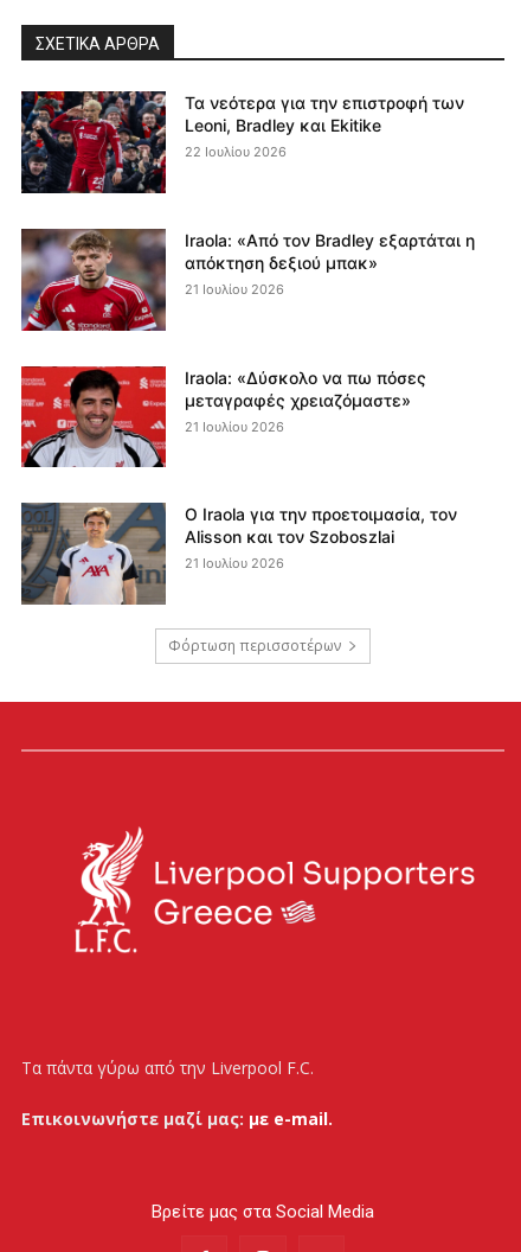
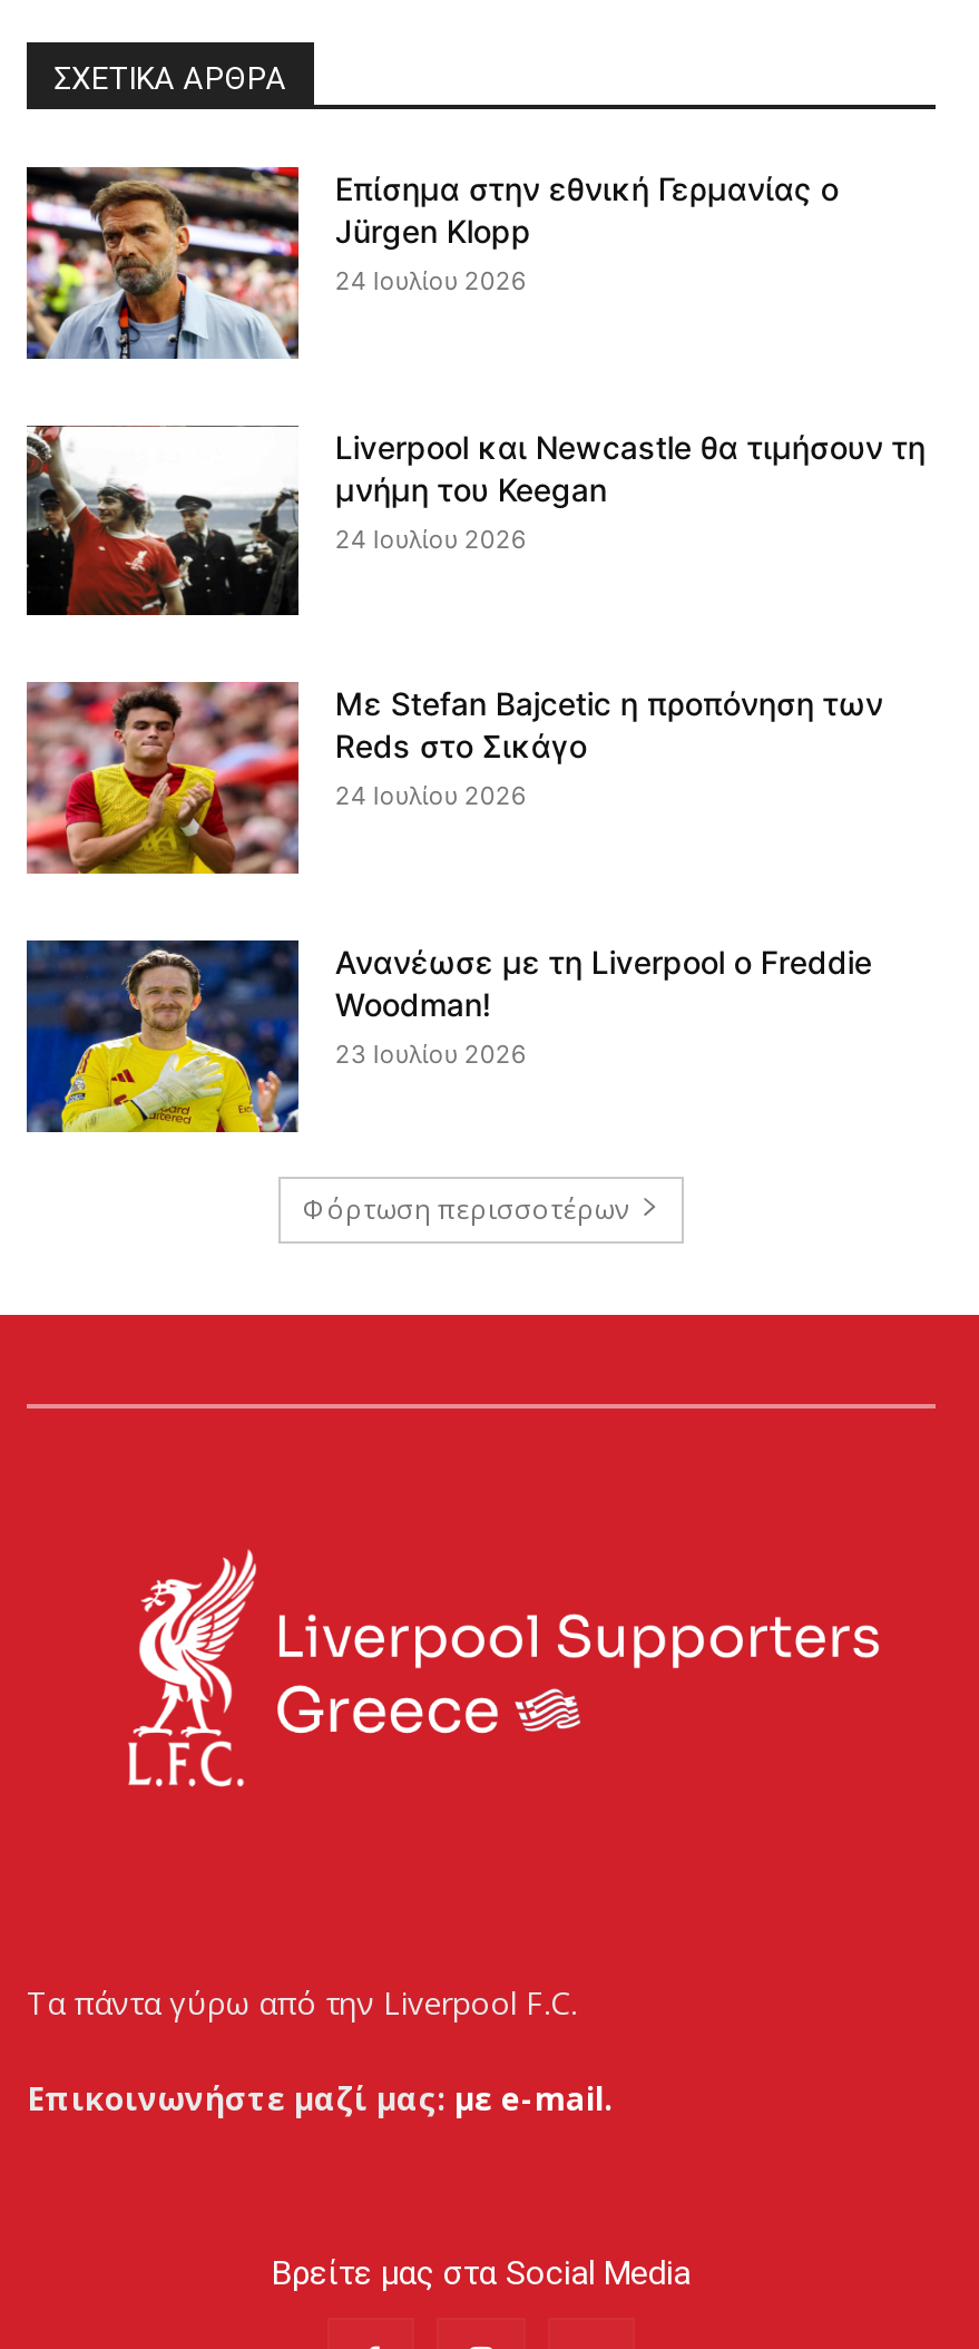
- [image]
- Τα νεότερα για την επιστροφή των
- Leoni, Bradley και Ekitike
- 22 Ιουλίου 2026
+ [image]
+ Επίσημα στην εθνική Γερμανίας ο
+ Jürgen Klopp
+ 24 Ιουλίου 2026

- [image]
- Iraola: «Από τον Bradley εξαρτάται η
- απόκτηση δεξιού μπακ»
- 21 Ιουλίου 2026
+ [image]
+ Liverpool και Newcastle θα τιμήσουν τη
+ μνήμη του Keegan
+ 24 Ιουλίου 2026

- [image]
- Iraola: «Δύσκολο να πω πόσες
- μεταγραφές χρειαζόμαστε»
- 21 Ιουλίου 2026
+ [image]
+ Με Stefan Bajcetic η προπόνηση των
+ Reds στο Σικάγο
+ 24 Ιουλίου 2026

- [image]
- Ο Iraola για την προετοιμασία, τον
- Alisson και τον Szoboszlai
- 21 Ιουλίου 2026
+ [image]
+ Ανανέωσε με τη Liverpool ο Freddie
+ Woodman!
+ 23 Ιουλίου 2026
